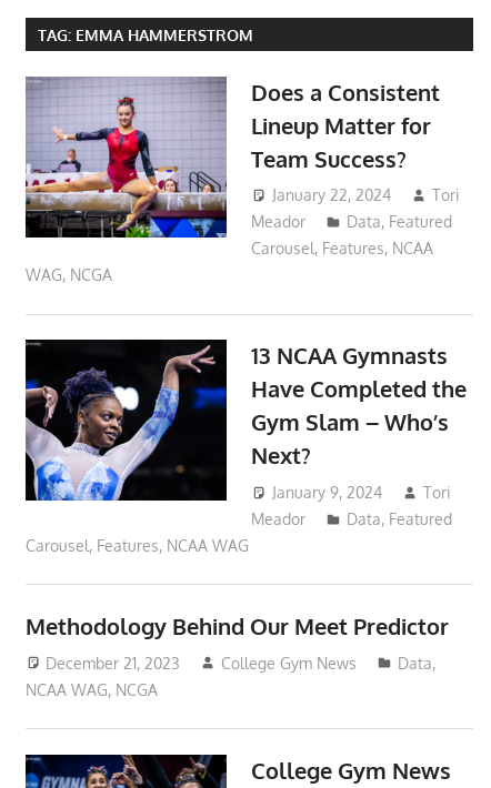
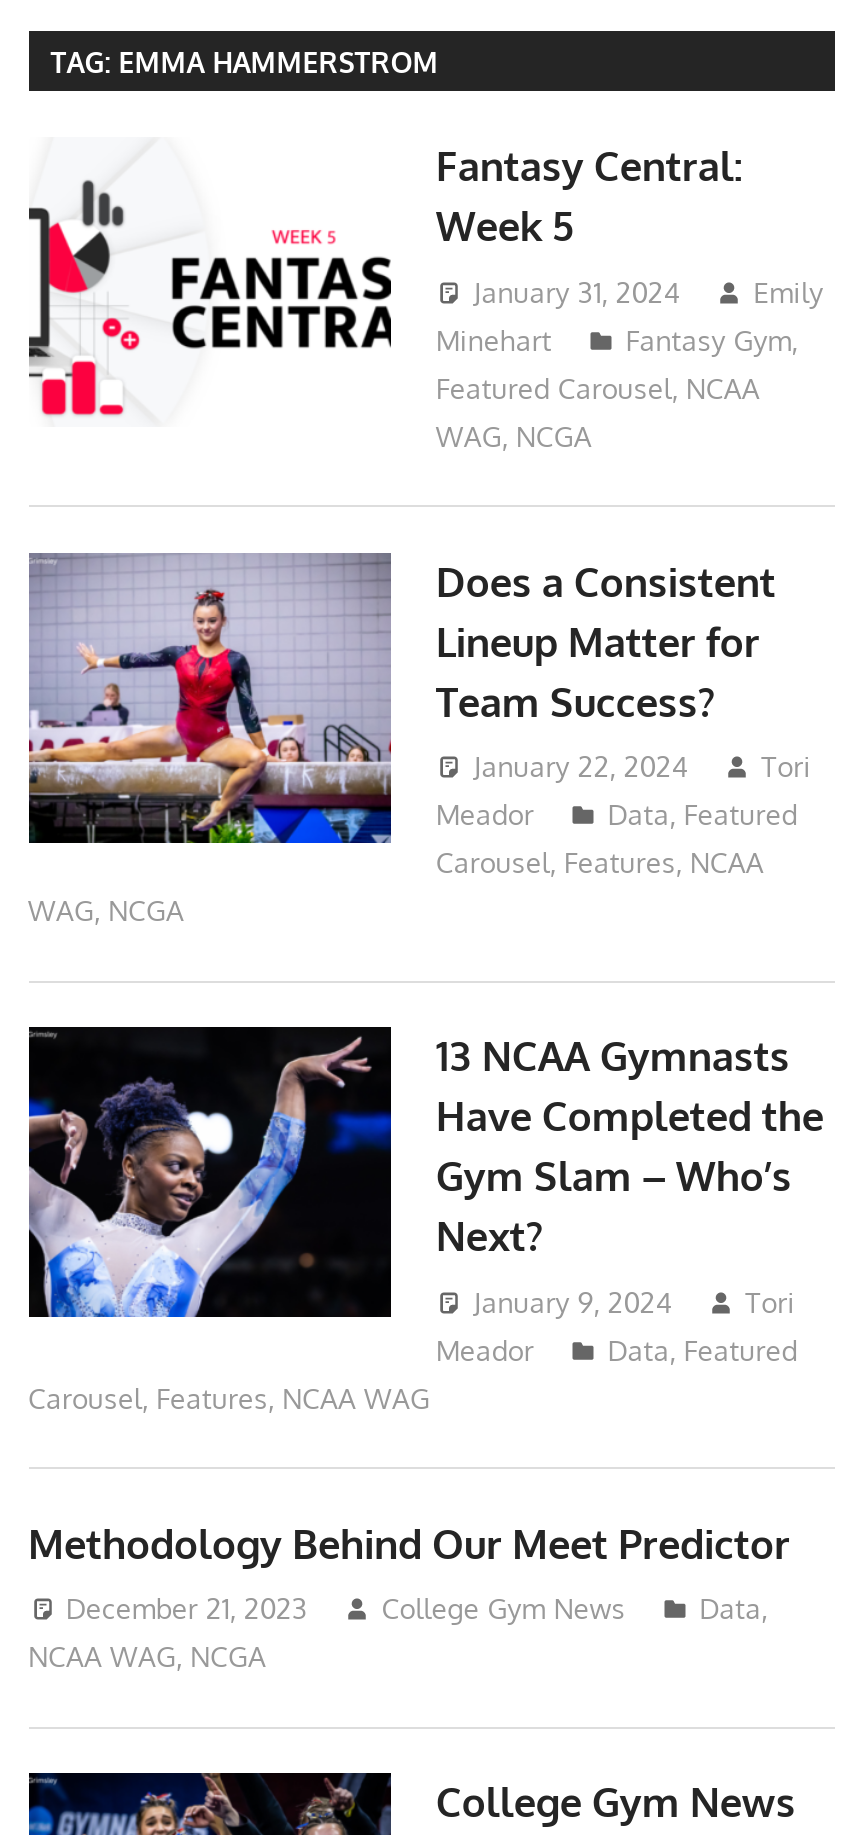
+ [image]

+ [image]
+ Fantasy Central:
+ Week 5
+ January 31, 2024
+ Emily
+ Minehart
+ Fantasy Gym,
+ Featured Carousel, NCAA
+ WAG, NCGA
